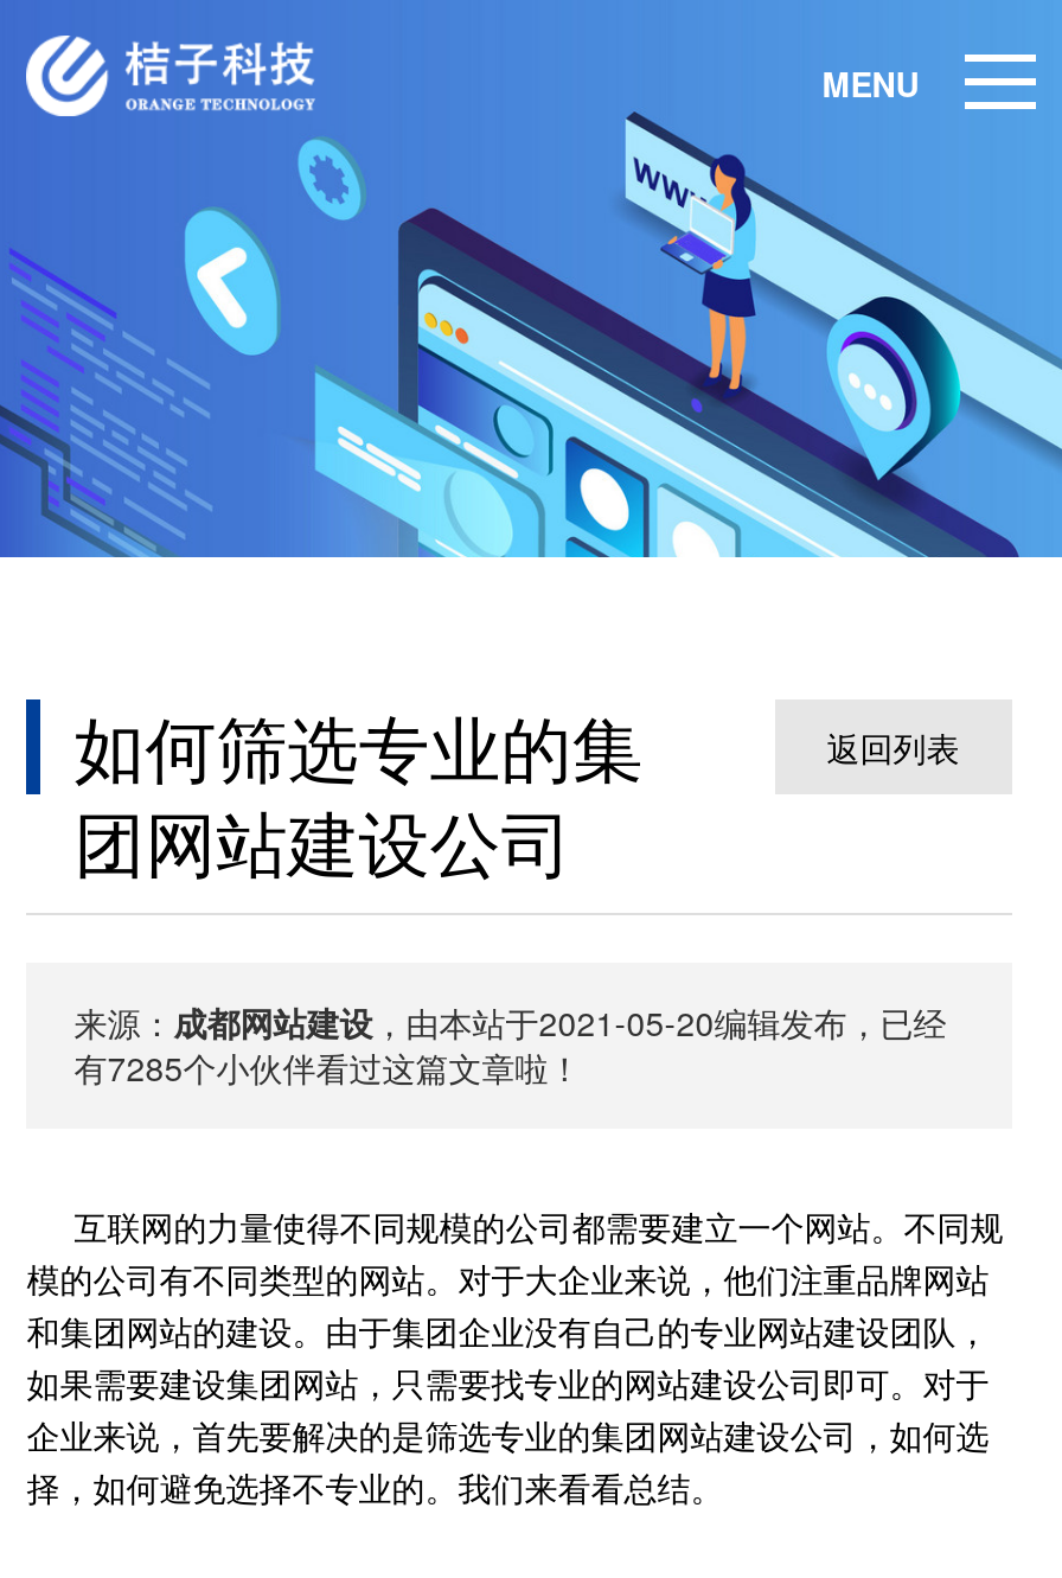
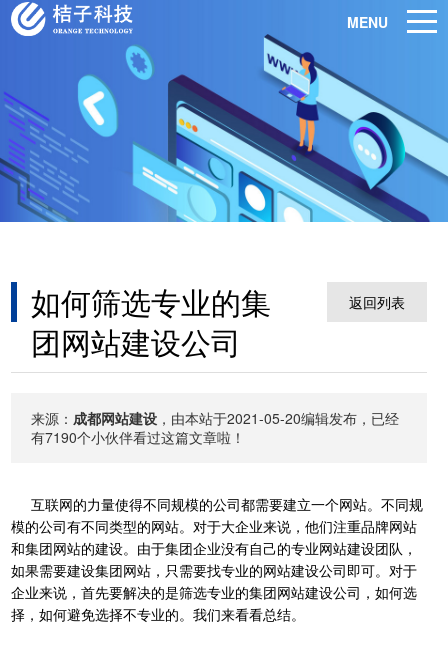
- 有7285个小伙伴看过这篇文章啦！
+ 有7190个小伙伴看过这篇文章啦！
